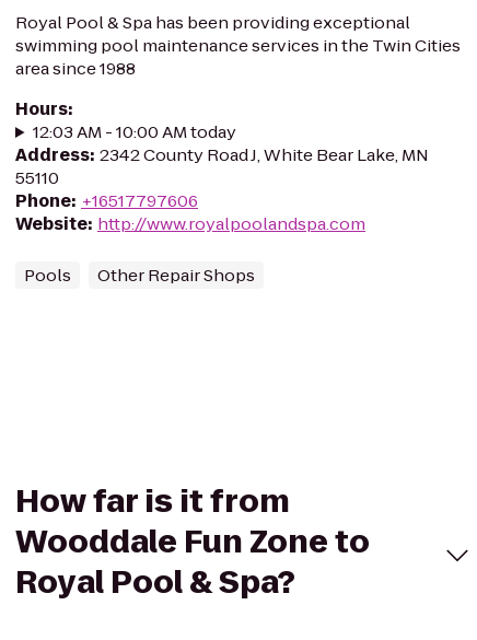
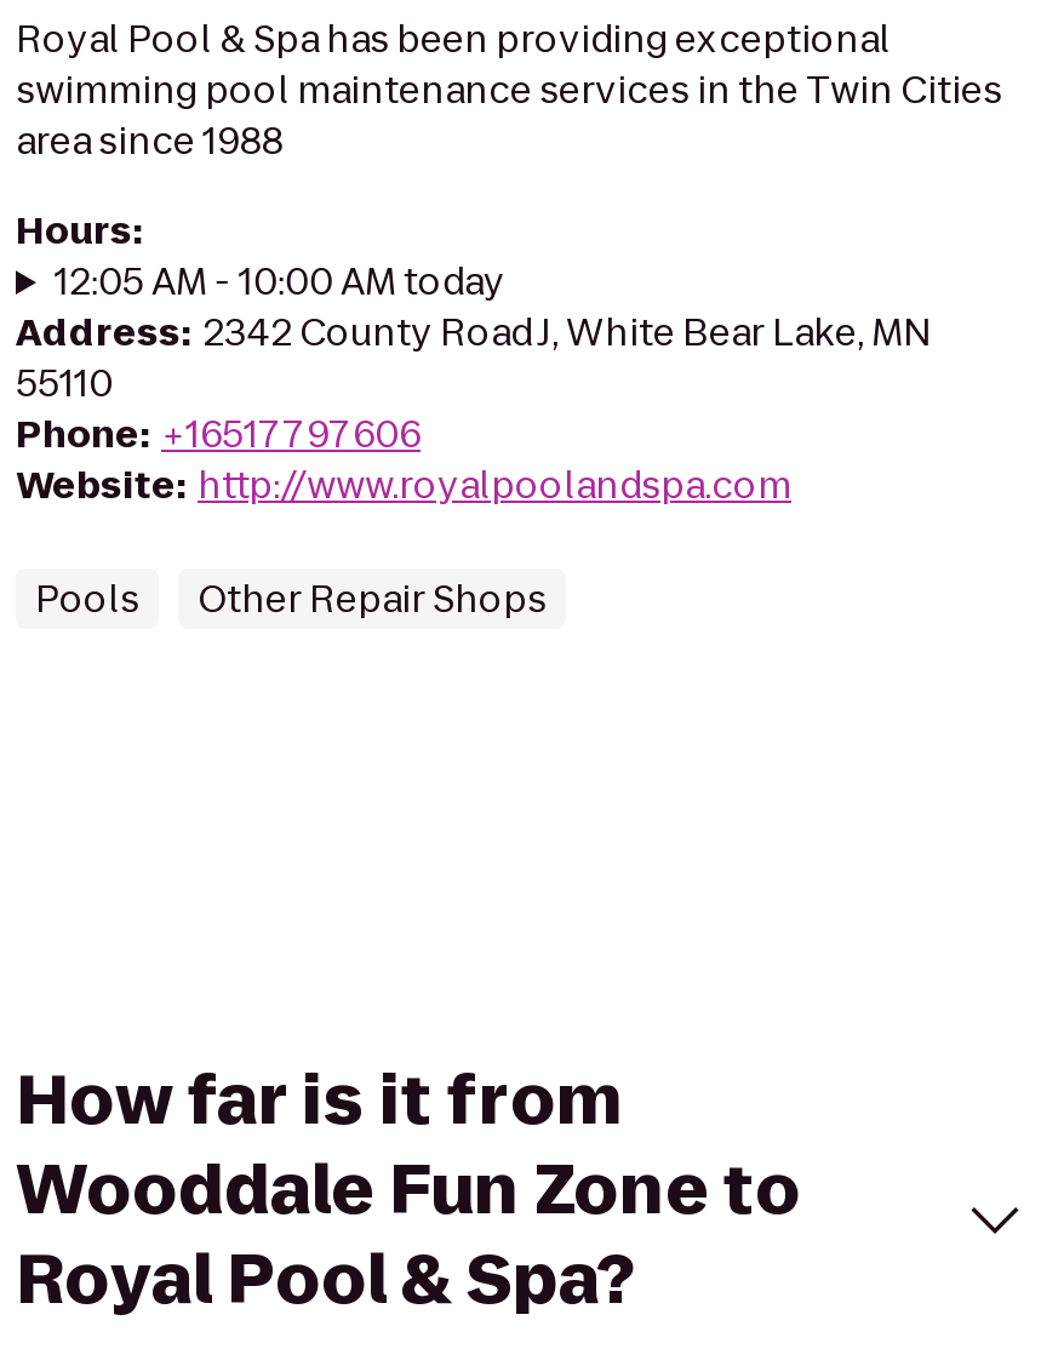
- 12:03 AM - 10:00 AM today
+ 12:05 AM - 10:00 AM today
